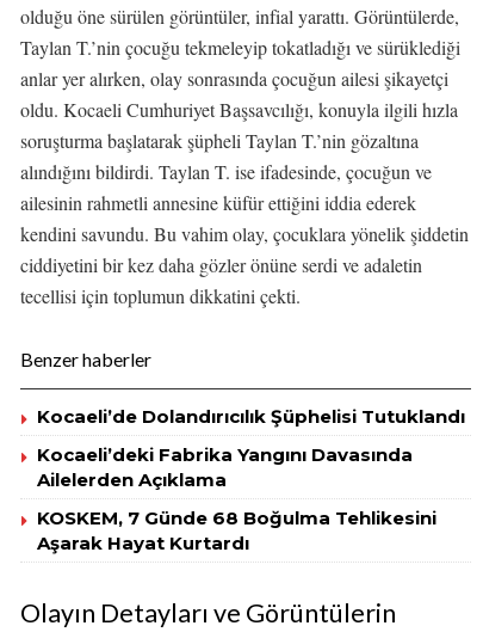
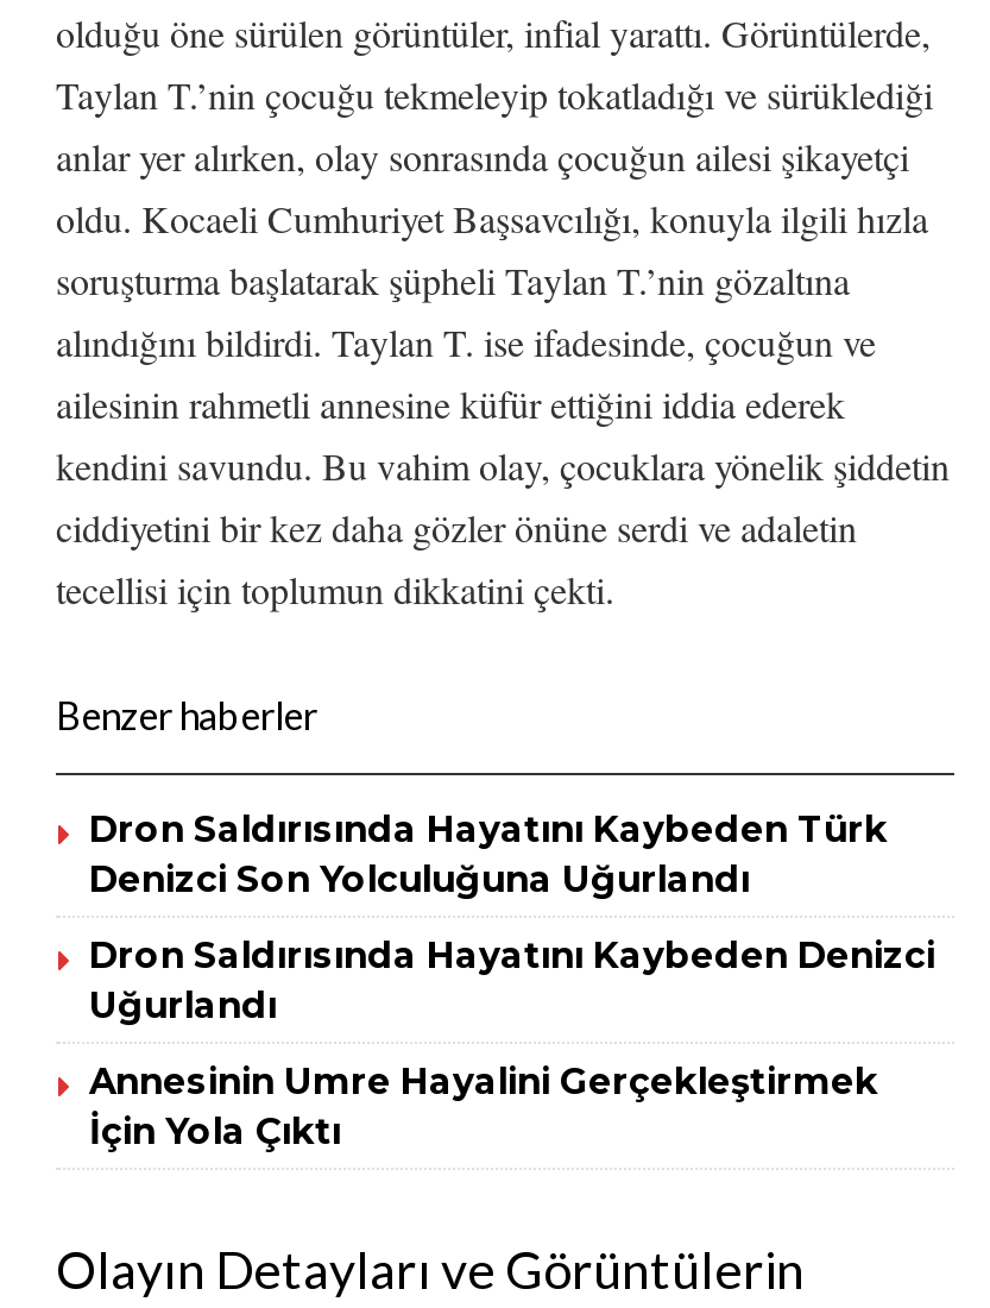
- Kocaeli’de Dolandırıcılık Şüphelisi Tutuklandı
+ Dron Saldırısında Hayatını Kaybeden Türk
+ Denizci Son Yolculuğuna Uğurlandı

- Kocaeli’deki Fabrika Yangını Davasında
- Ailelerden Açıklama
+ Dron Saldırısında Hayatını Kaybeden Denizci
+ Uğurlandı

- KOSKEM, 7 Günde 68 Boğulma Tehlikesini
- Aşarak Hayat Kurtardı
+ Annesinin Umre Hayalini Gerçekleştirmek
+ İçin Yola Çıktı
